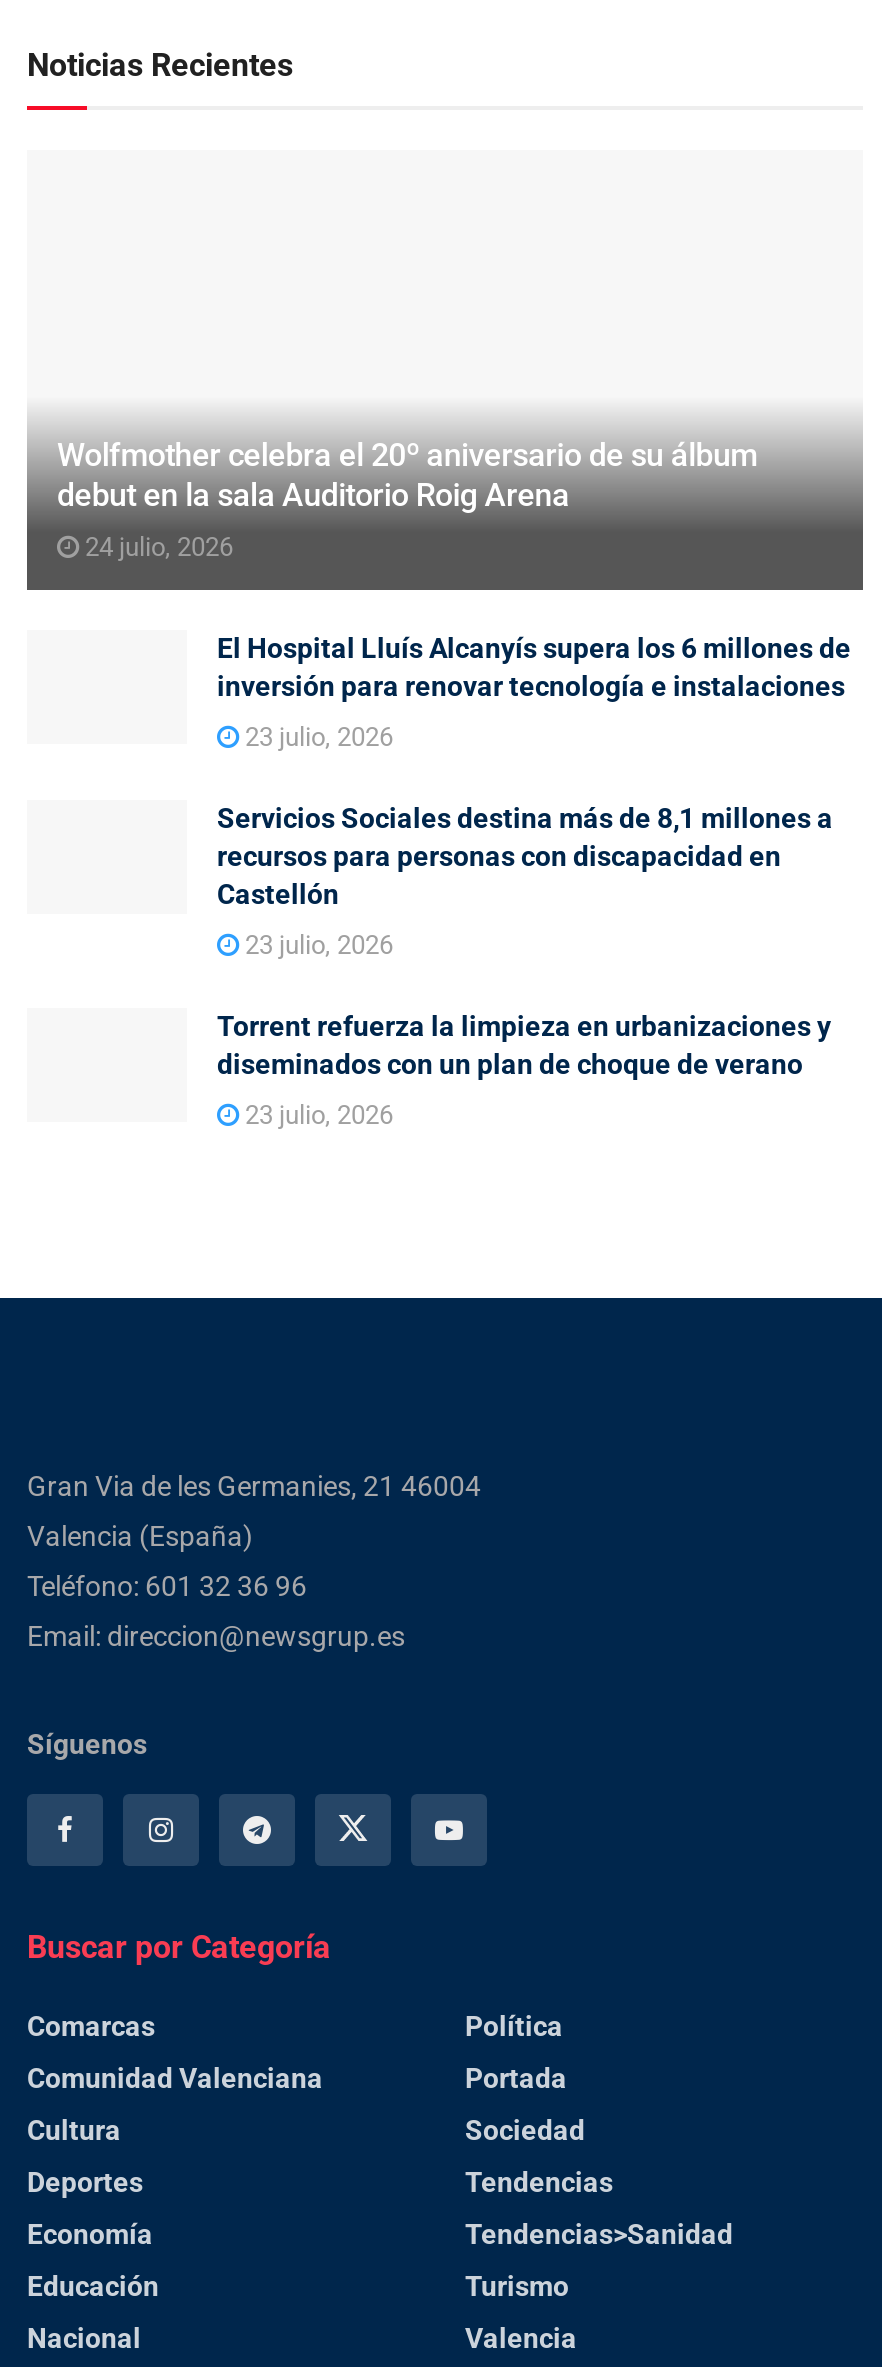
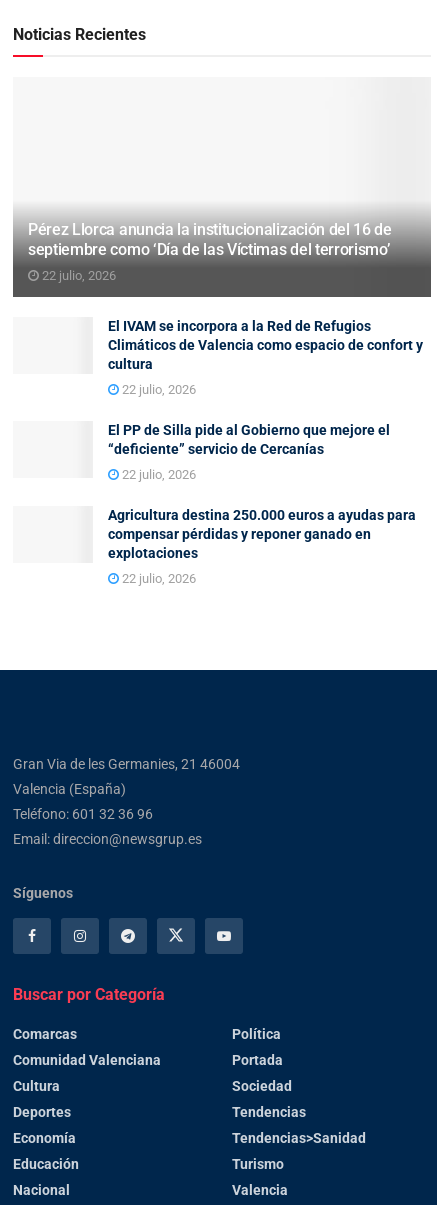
- Wolfmother celebra el 20º aniversario de su álbum
- debut en la sala Auditorio Roig Arena
+ Pérez Llorca anuncia la institucionalización del 16 de
+ septiembre como ‘Día de las Víctimas del terrorismo’

- 24 julio, 2026
+ 22 julio, 2026

- El Hospital Lluís Alcanyís supera los 6 millones de
- inversión para renovar tecnología e instalaciones
+ El IVAM se incorpora a la Red de Refugios
+ Climáticos de Valencia como espacio de confort y
+ cultura

- 23 julio, 2026
+ 22 julio, 2026

- Servicios Sociales destina más de 8,1 millones a
- recursos para personas con discapacidad en
- Castellón
+ El PP de Silla pide al Gobierno que mejore el
+ “deficiente” servicio de Cercanías

- 23 julio, 2026
+ 22 julio, 2026

- Torrent refuerza la limpieza en urbanizaciones y
- diseminados con un plan de choque de verano
+ Agricultura destina 250.000 euros a ayudas para
+ compensar pérdidas y reponer ganado en
+ explotaciones

- 23 julio, 2026
+ 22 julio, 2026
